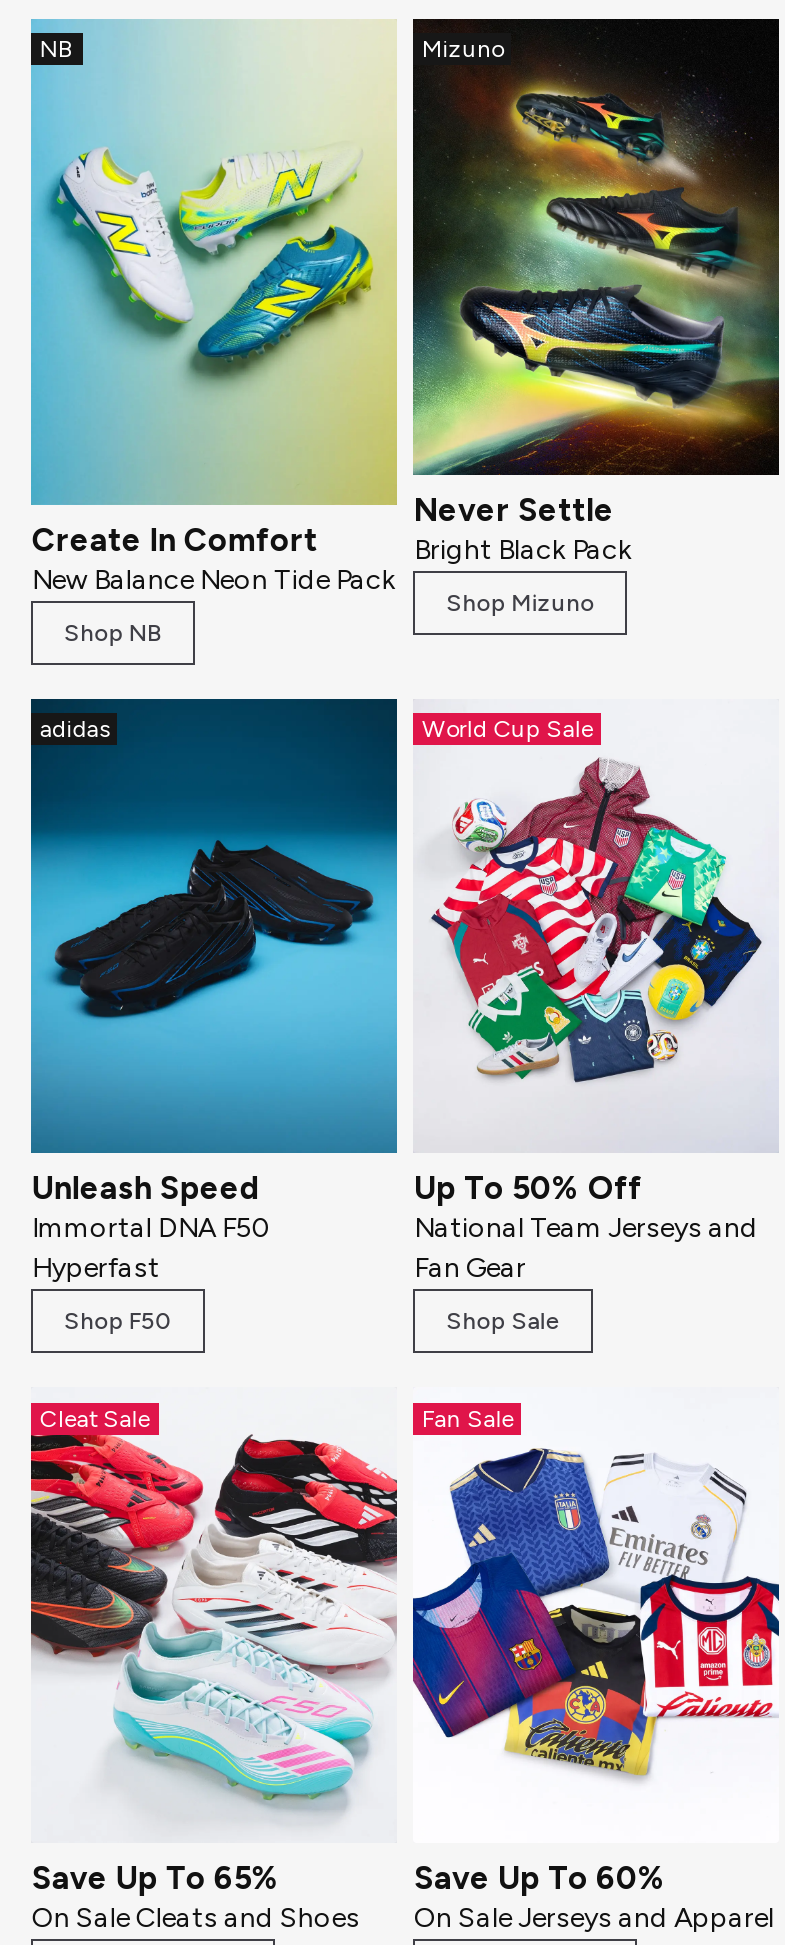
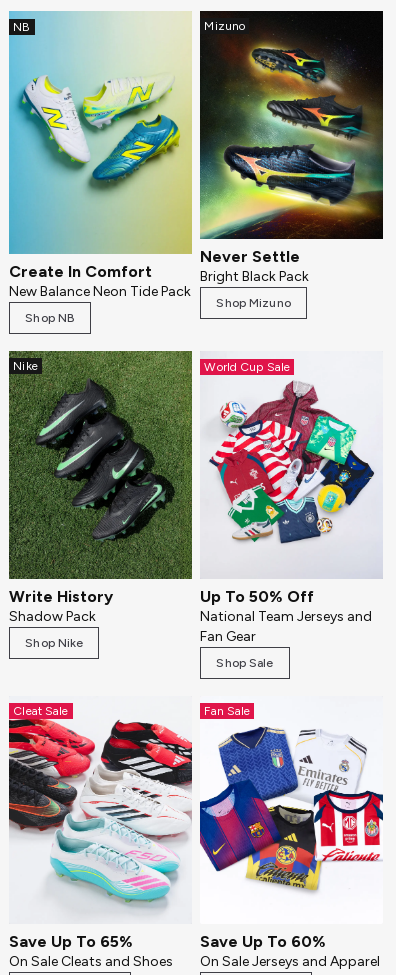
- [image]
- adidas
+ [image]
+ Nike

- Unleash Speed
- Immortal DNA F50
- Hyperfast
+ Write History
+ Shadow Pack

- Shop F50
+ Shop Nike
